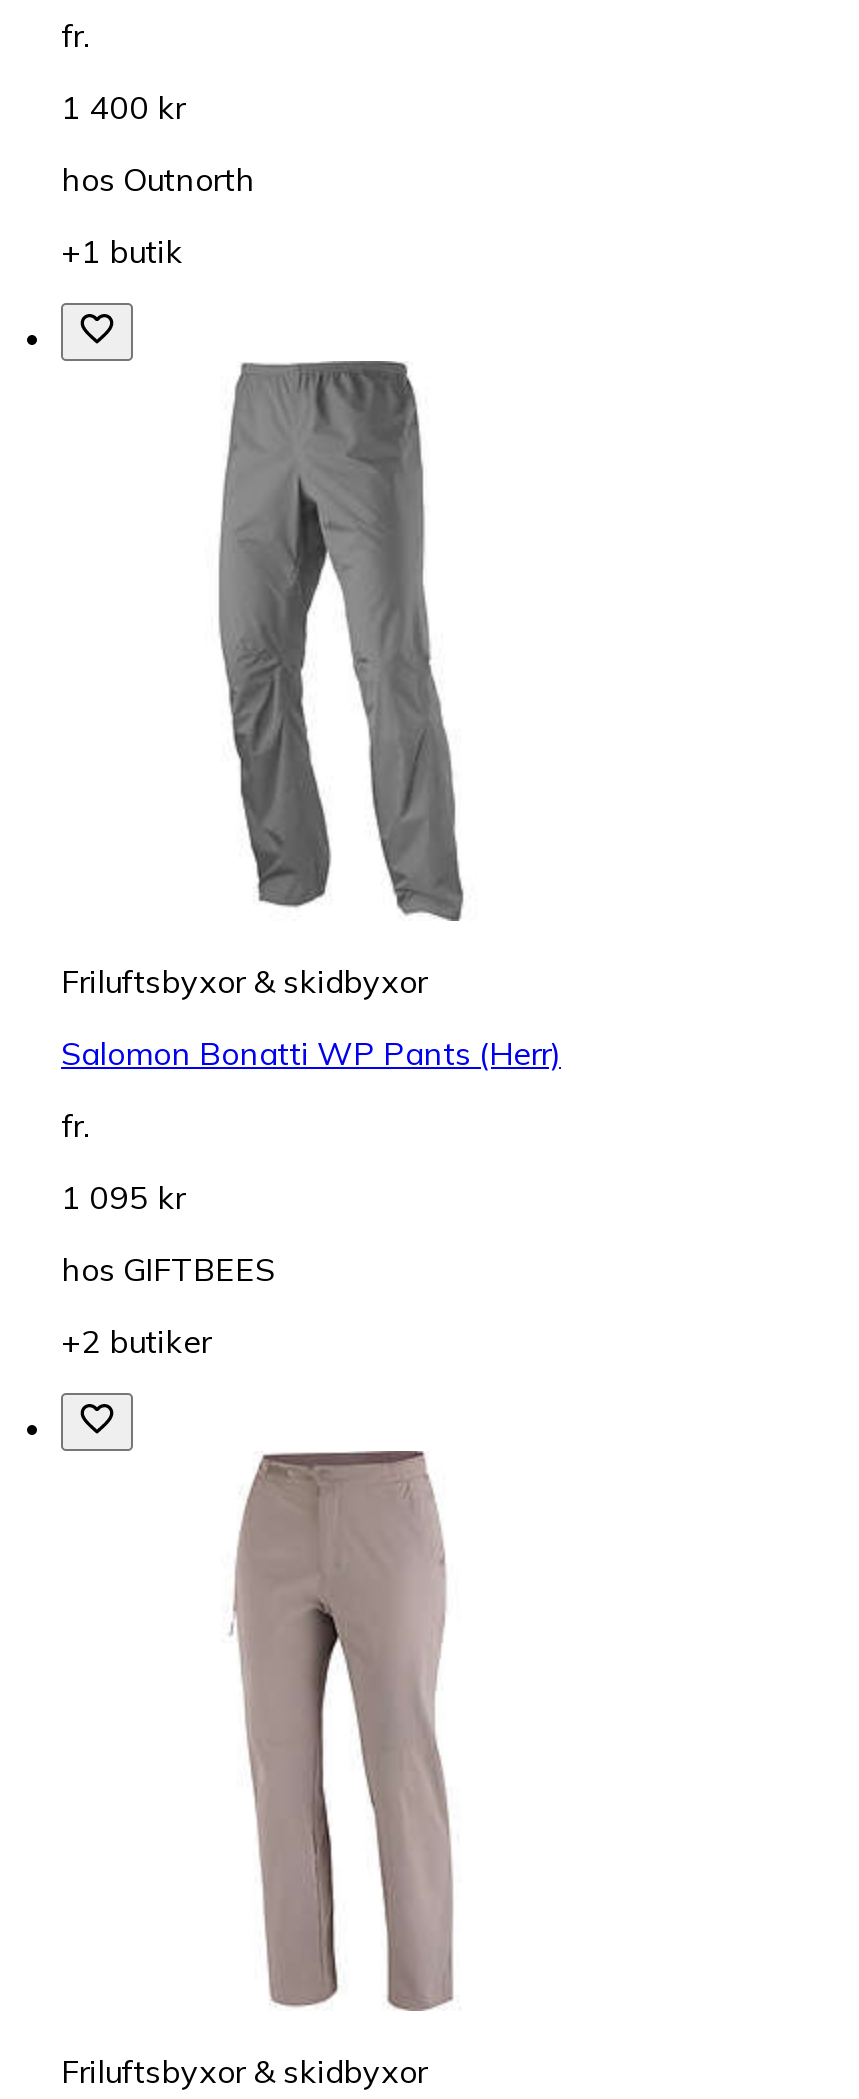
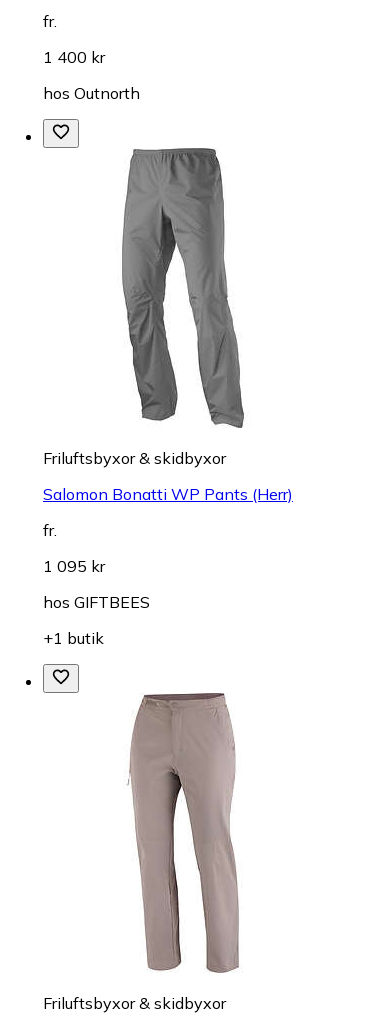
- +1 butik

- +2 butiker
+ +1 butik
